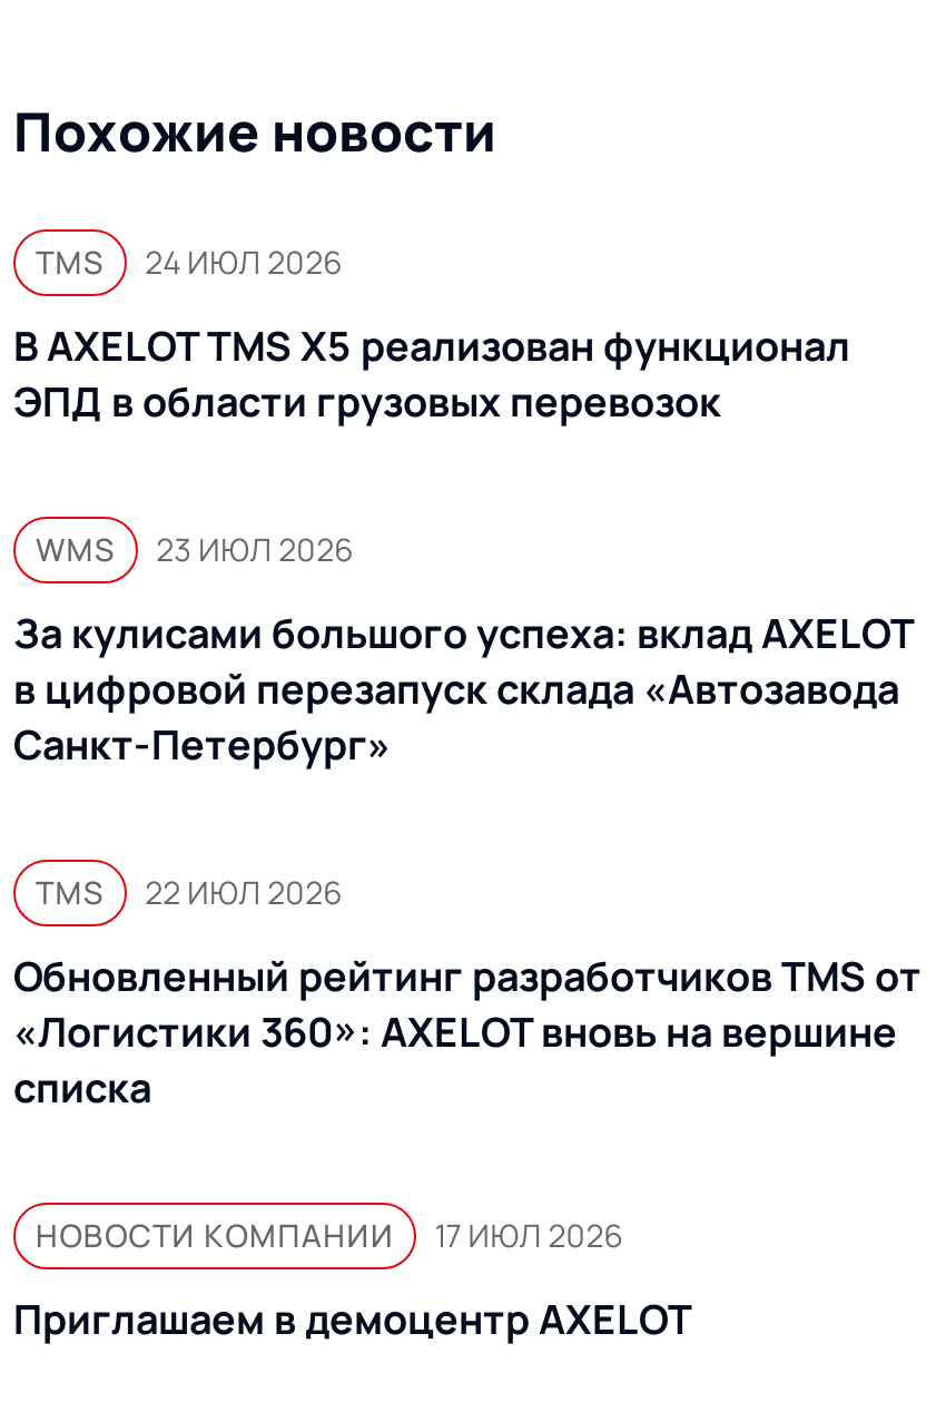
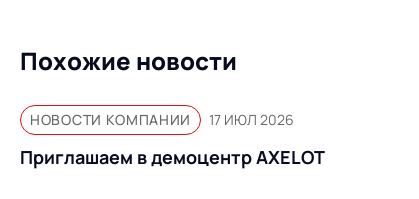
- TMS
- 24 ИЮЛ 2026
- В AXELOT TMS X5 реализован функционал
- ЭПД в области грузовых перевозок
- WMS
- 23 ИЮЛ 2026
- За кулисами большого успеха: вклад AXELOT
- в цифровой перезапуск склада «Автозавода
- Санкт-Петербург»
- TMS
- 22 ИЮЛ 2026
- Обновленный рейтинг разработчиков TMS от
- «Логистики 360»: AXELOT вновь на вершине
- списка
